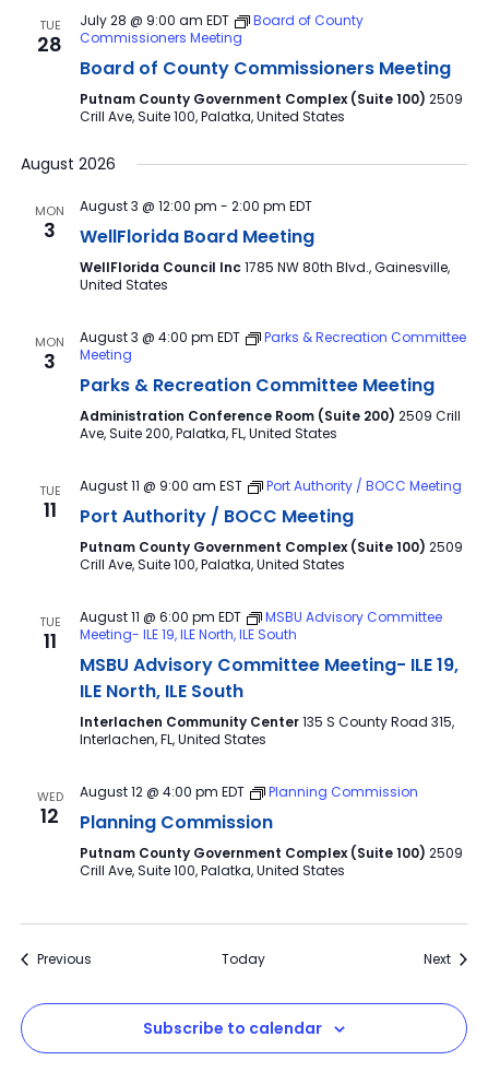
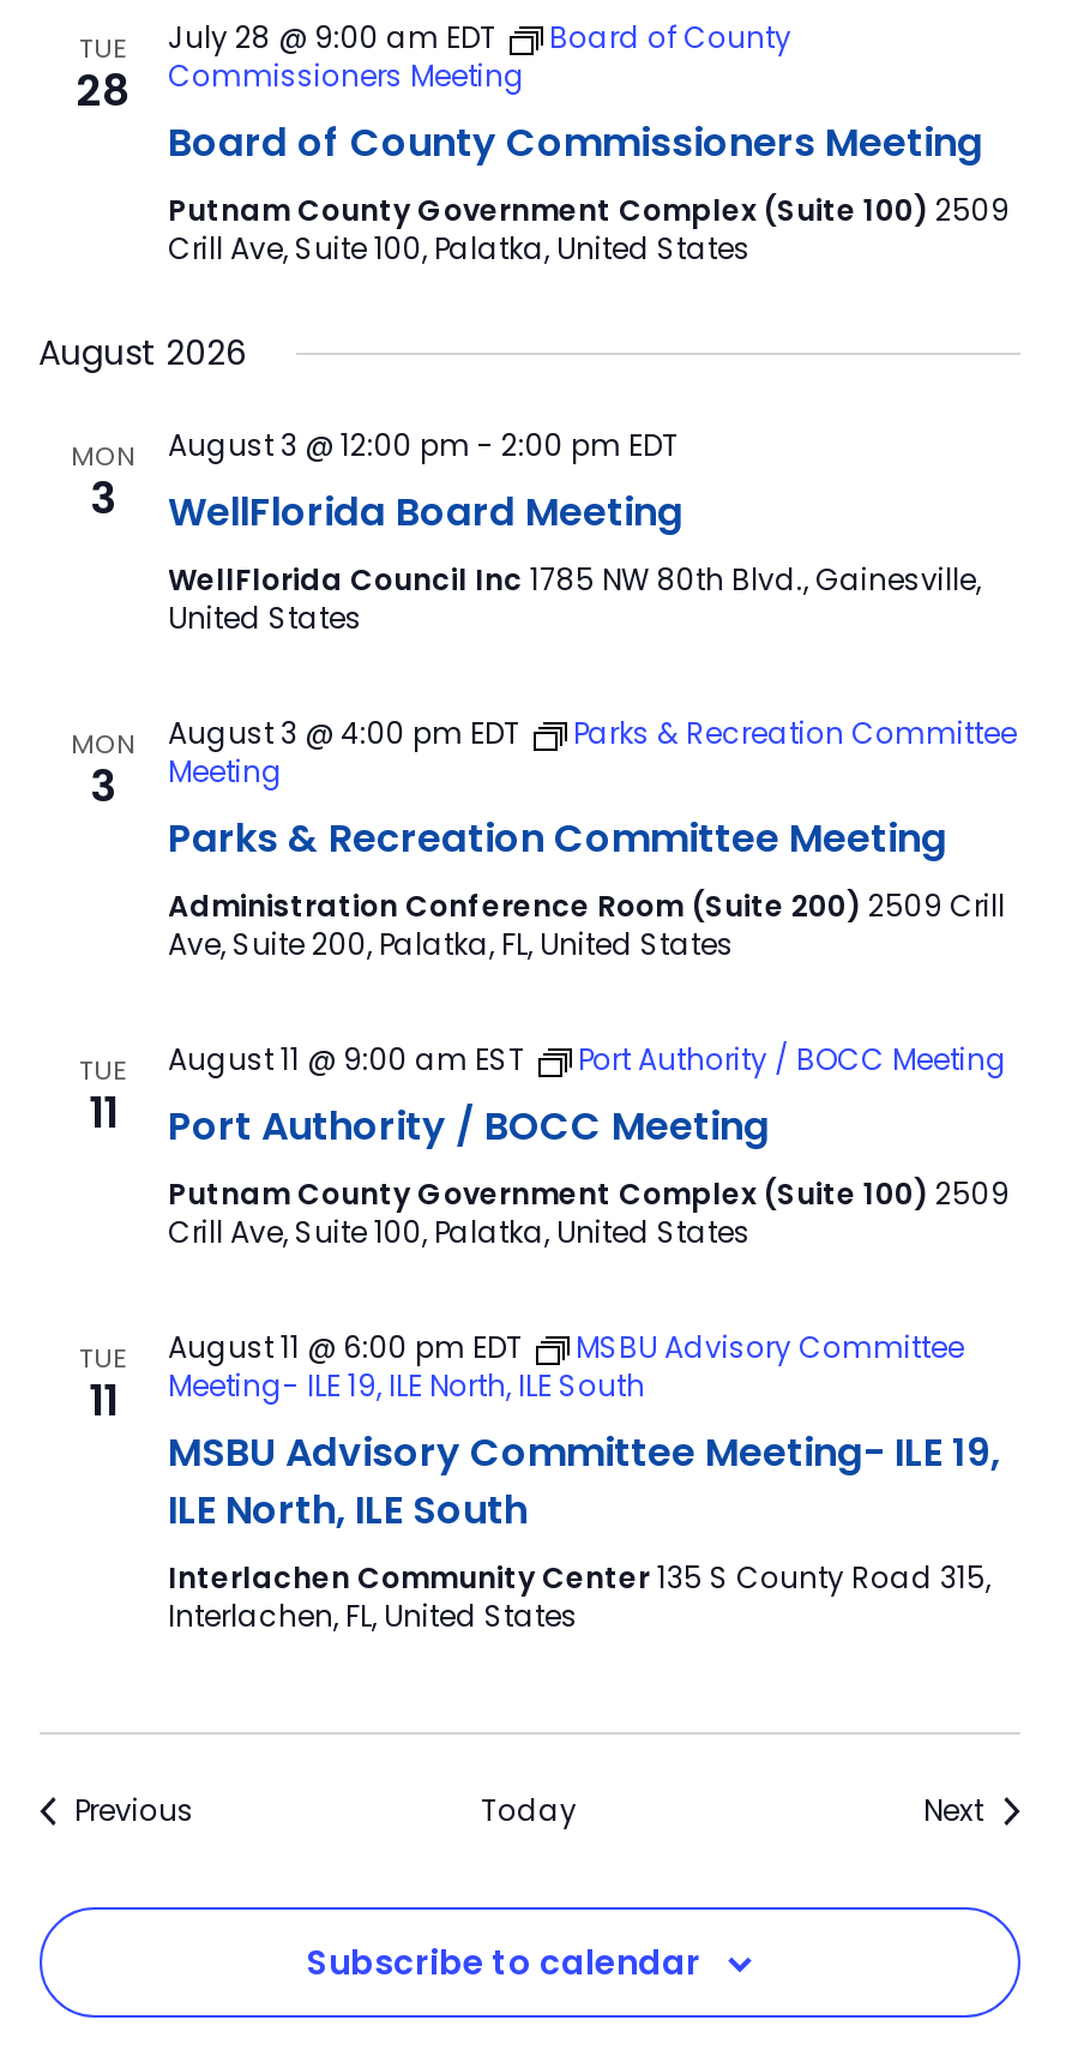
- WED
- 12

- August 12 @ 4:00 pm EDT
- Planning Commission
- Planning Commission
- Putnam County Government Complex (Suite 100) 2509
- Crill Ave, Suite 100, Palatka, United States
